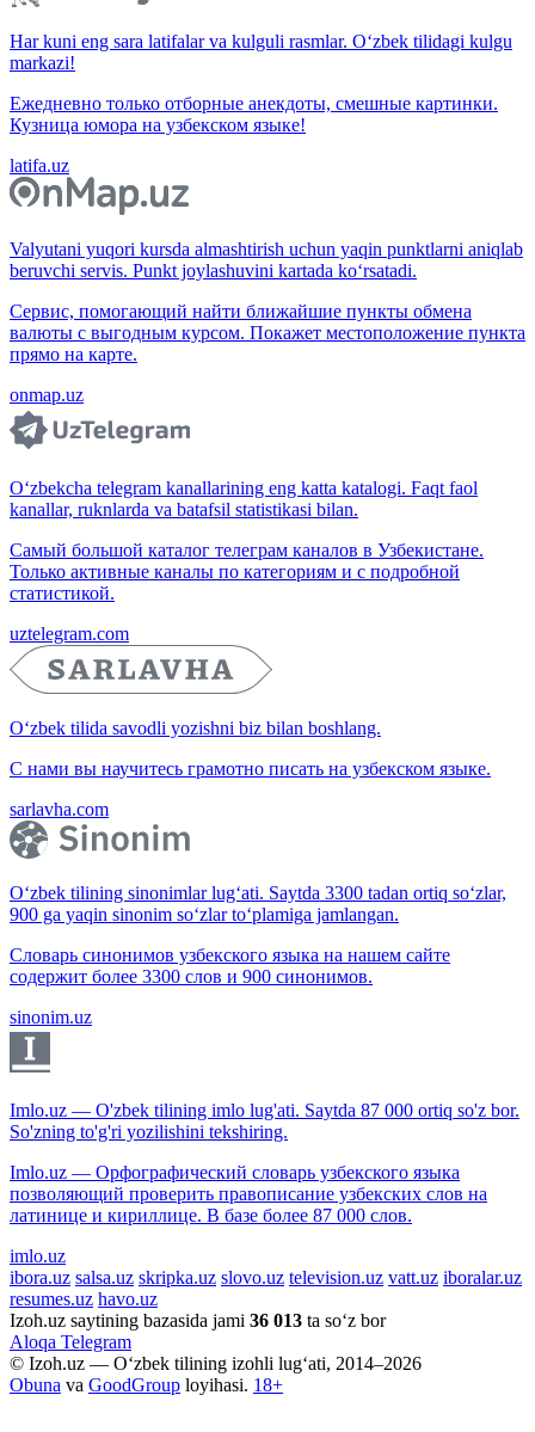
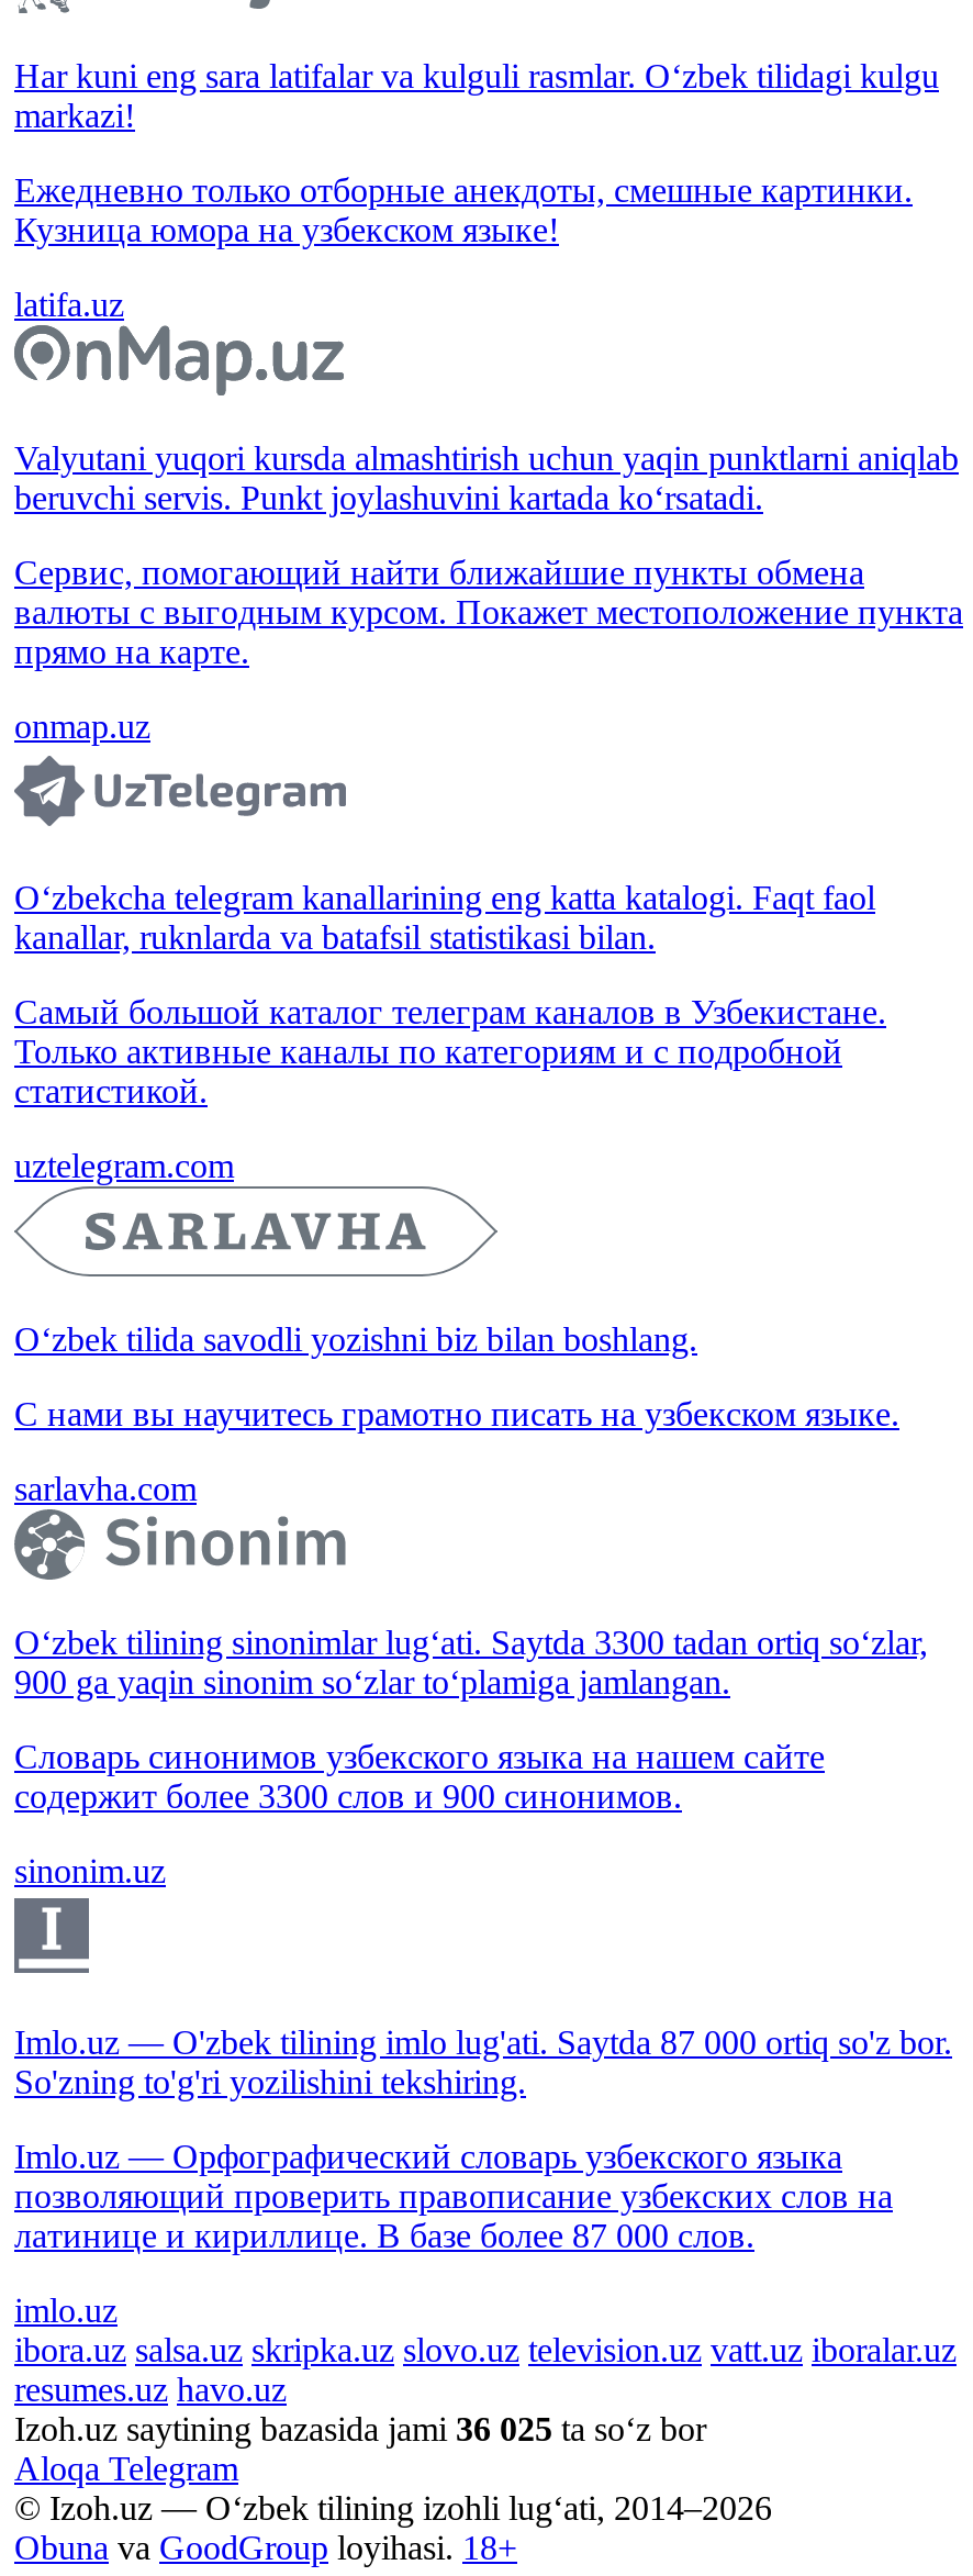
- Izoh.uz saytining bazasida jami 36 013 ta so‘z bor
+ Izoh.uz saytining bazasida jami 36 025 ta so‘z bor
